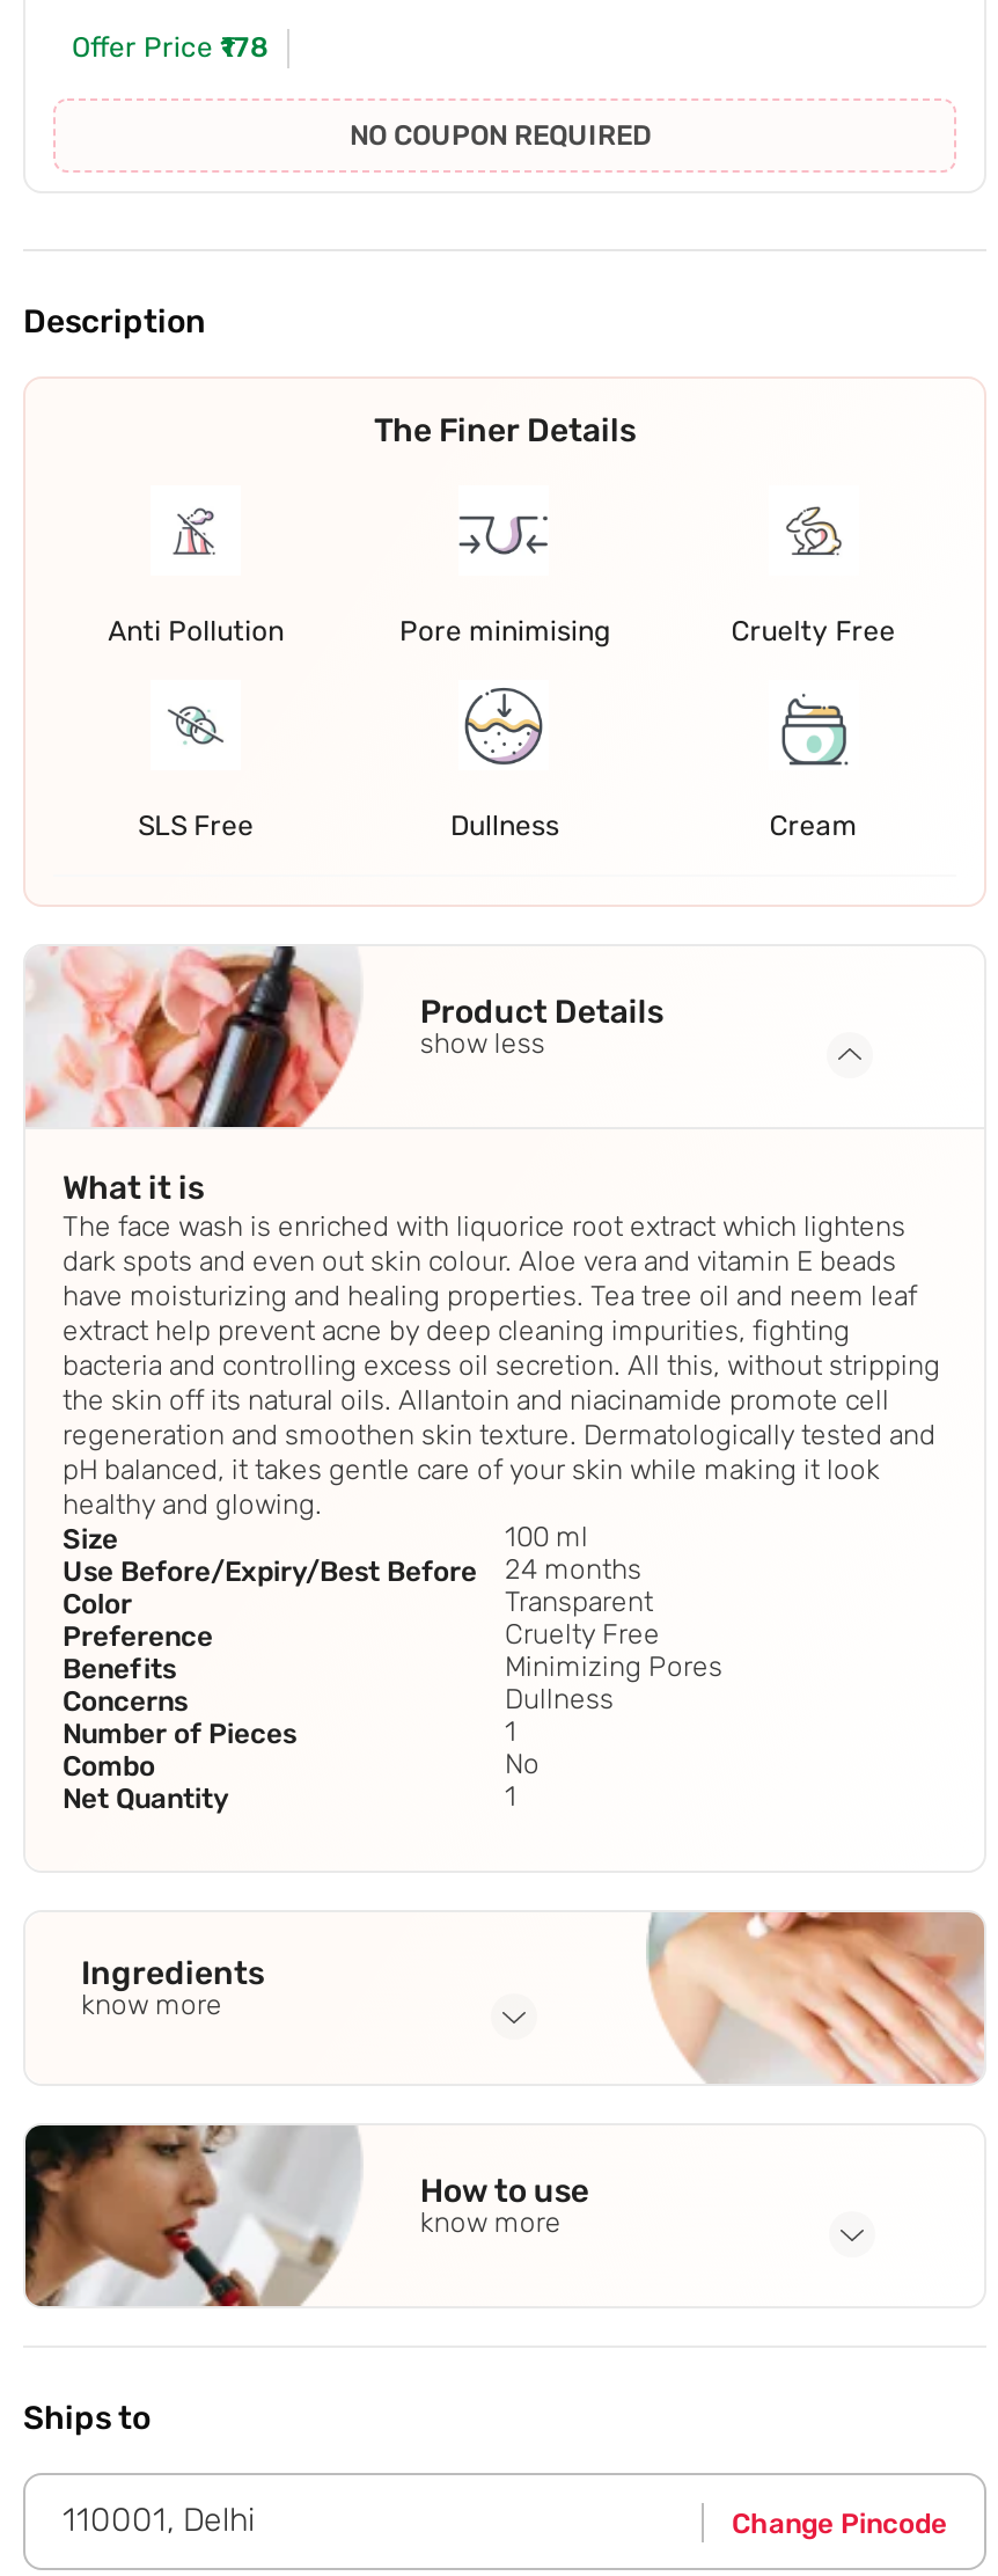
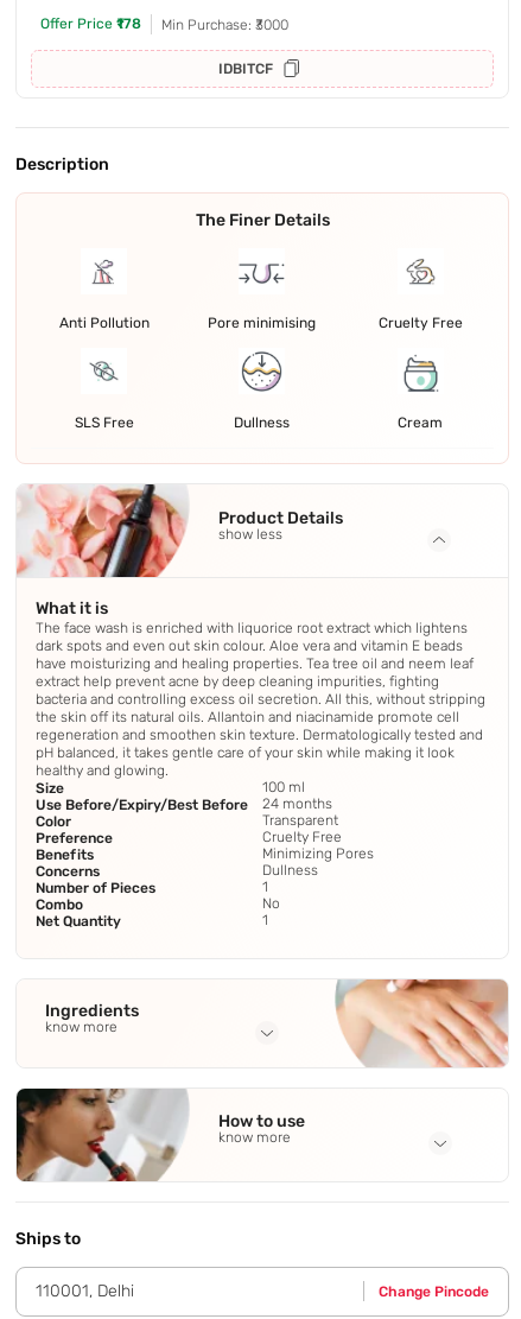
- NO COUPON REQUIRED
+ Min Purchase: ₹3000
+ IDBITCF
